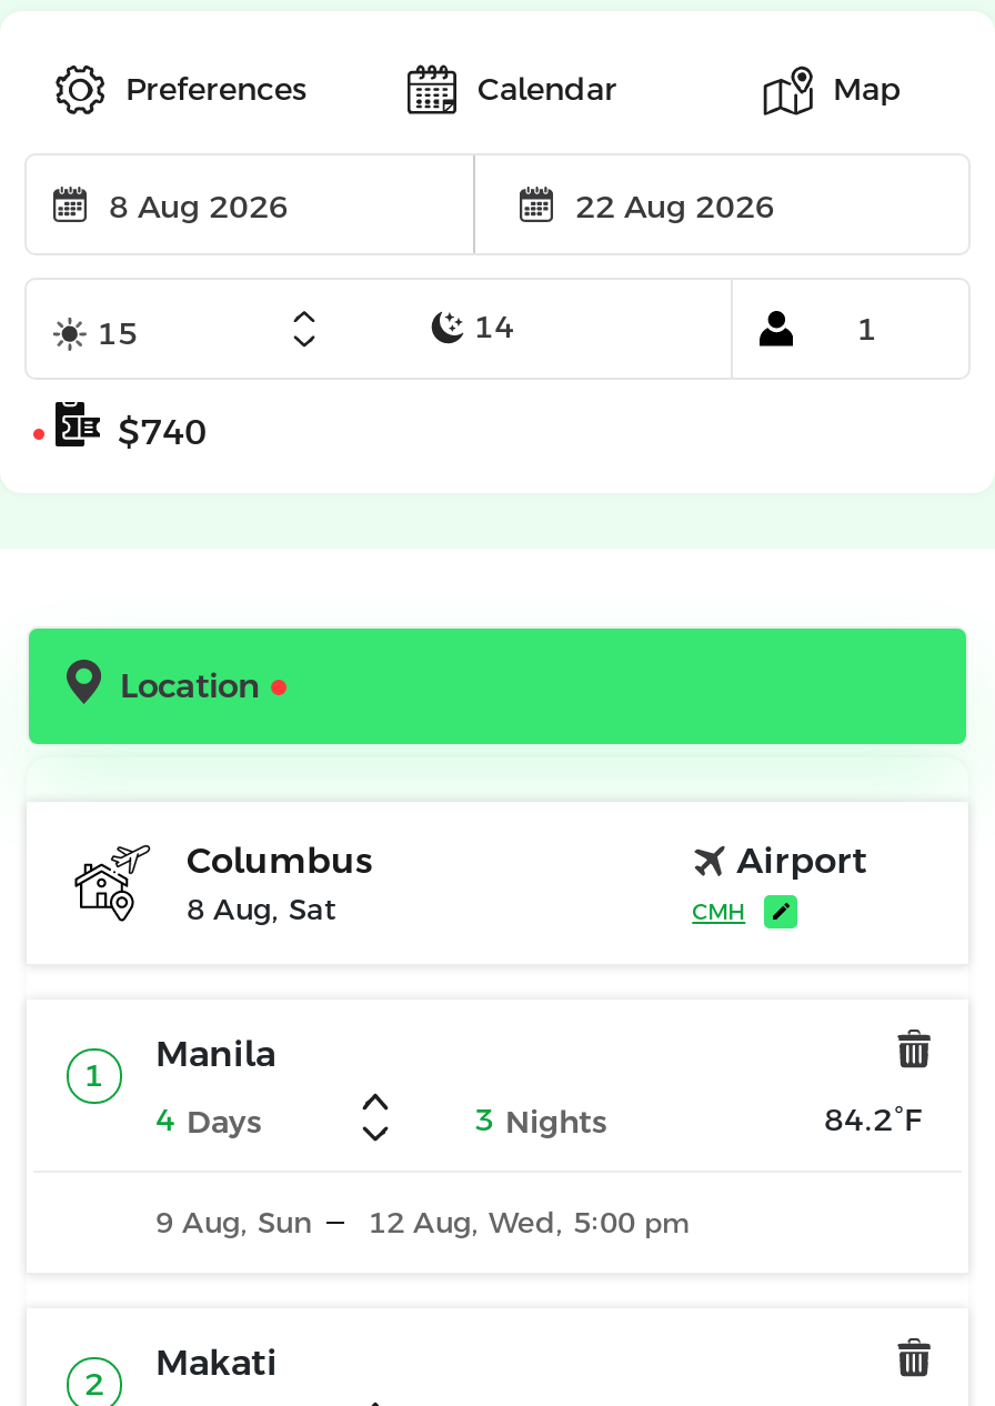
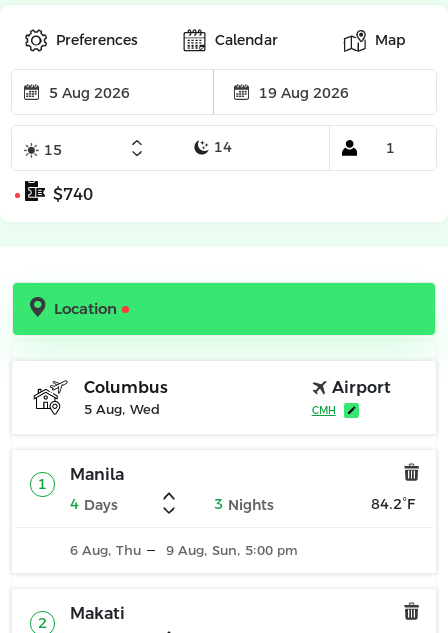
- 8 Aug, Sat
+ 5 Aug, Wed

- 9 Aug, Sun
+ 6 Aug, Thu

- 12 Aug, Wed, 5:00 pm
+ 9 Aug, Sun, 5:00 pm
